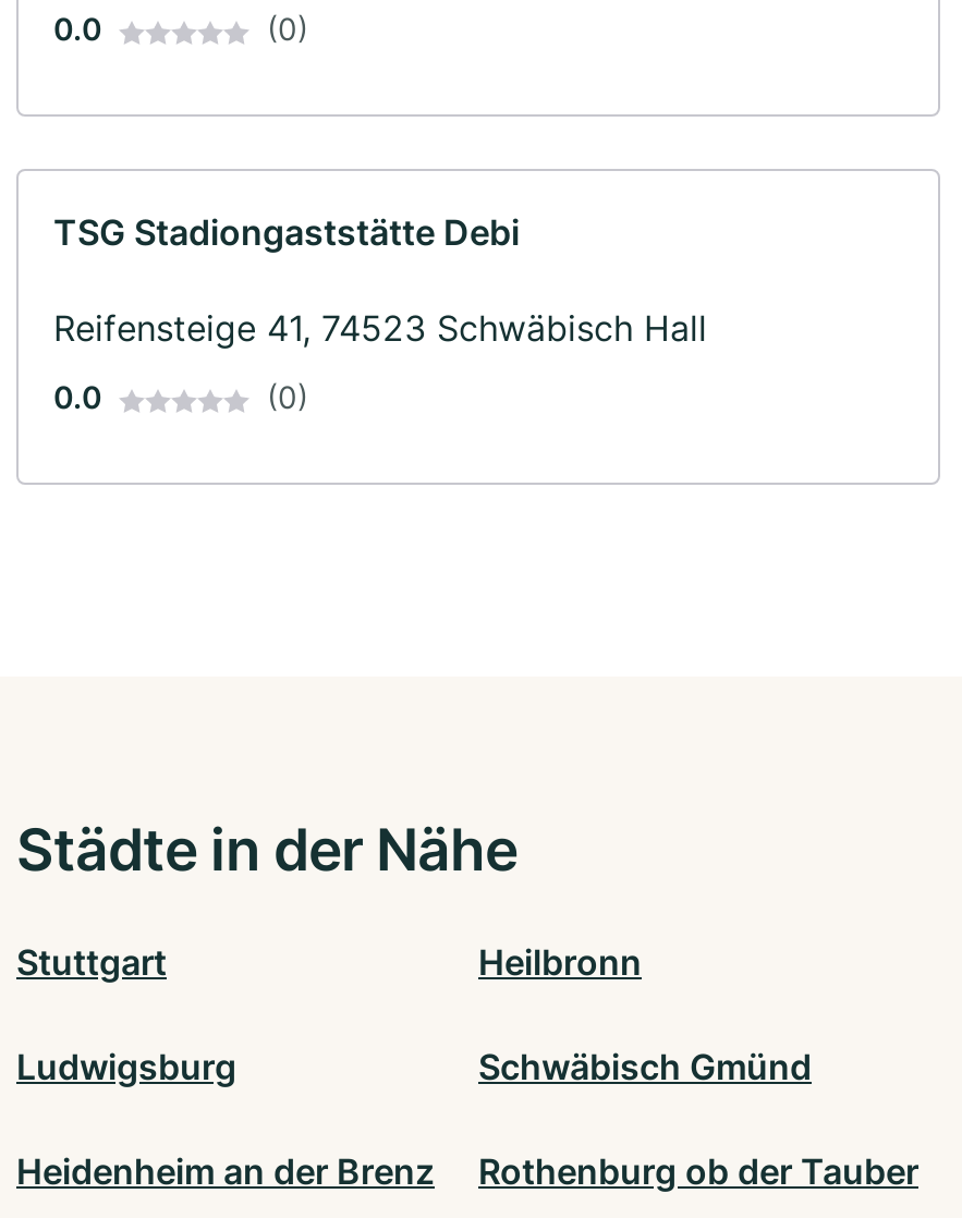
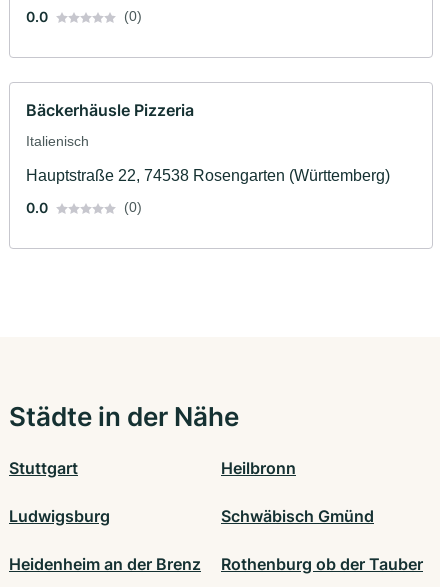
- TSG Stadiongaststätte Debi
- Reifensteige 41, 74523 Schwäbisch Hall
+ Bäckerhäusle Pizzeria
+ Italienisch
+ Hauptstraße 22, 74538 Rosengarten (Württemberg)
